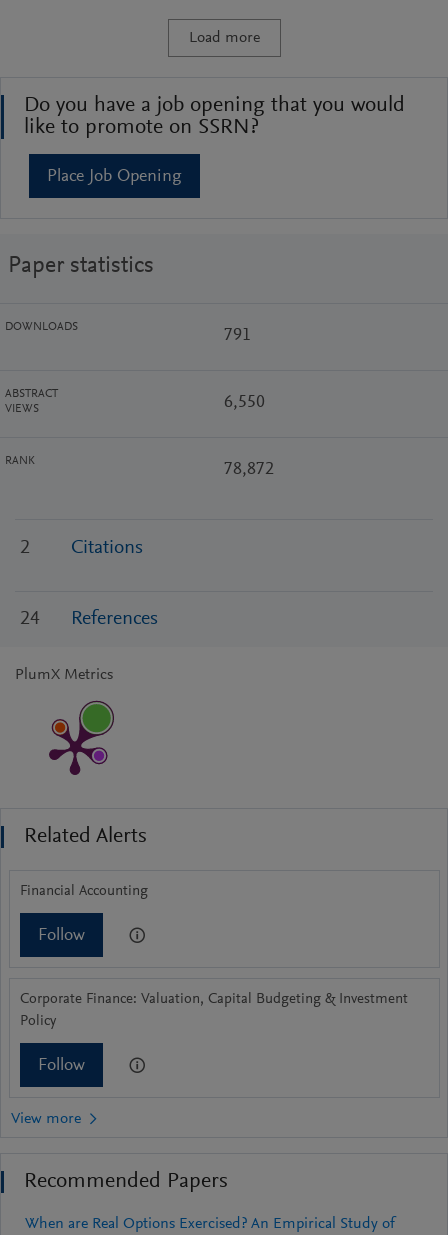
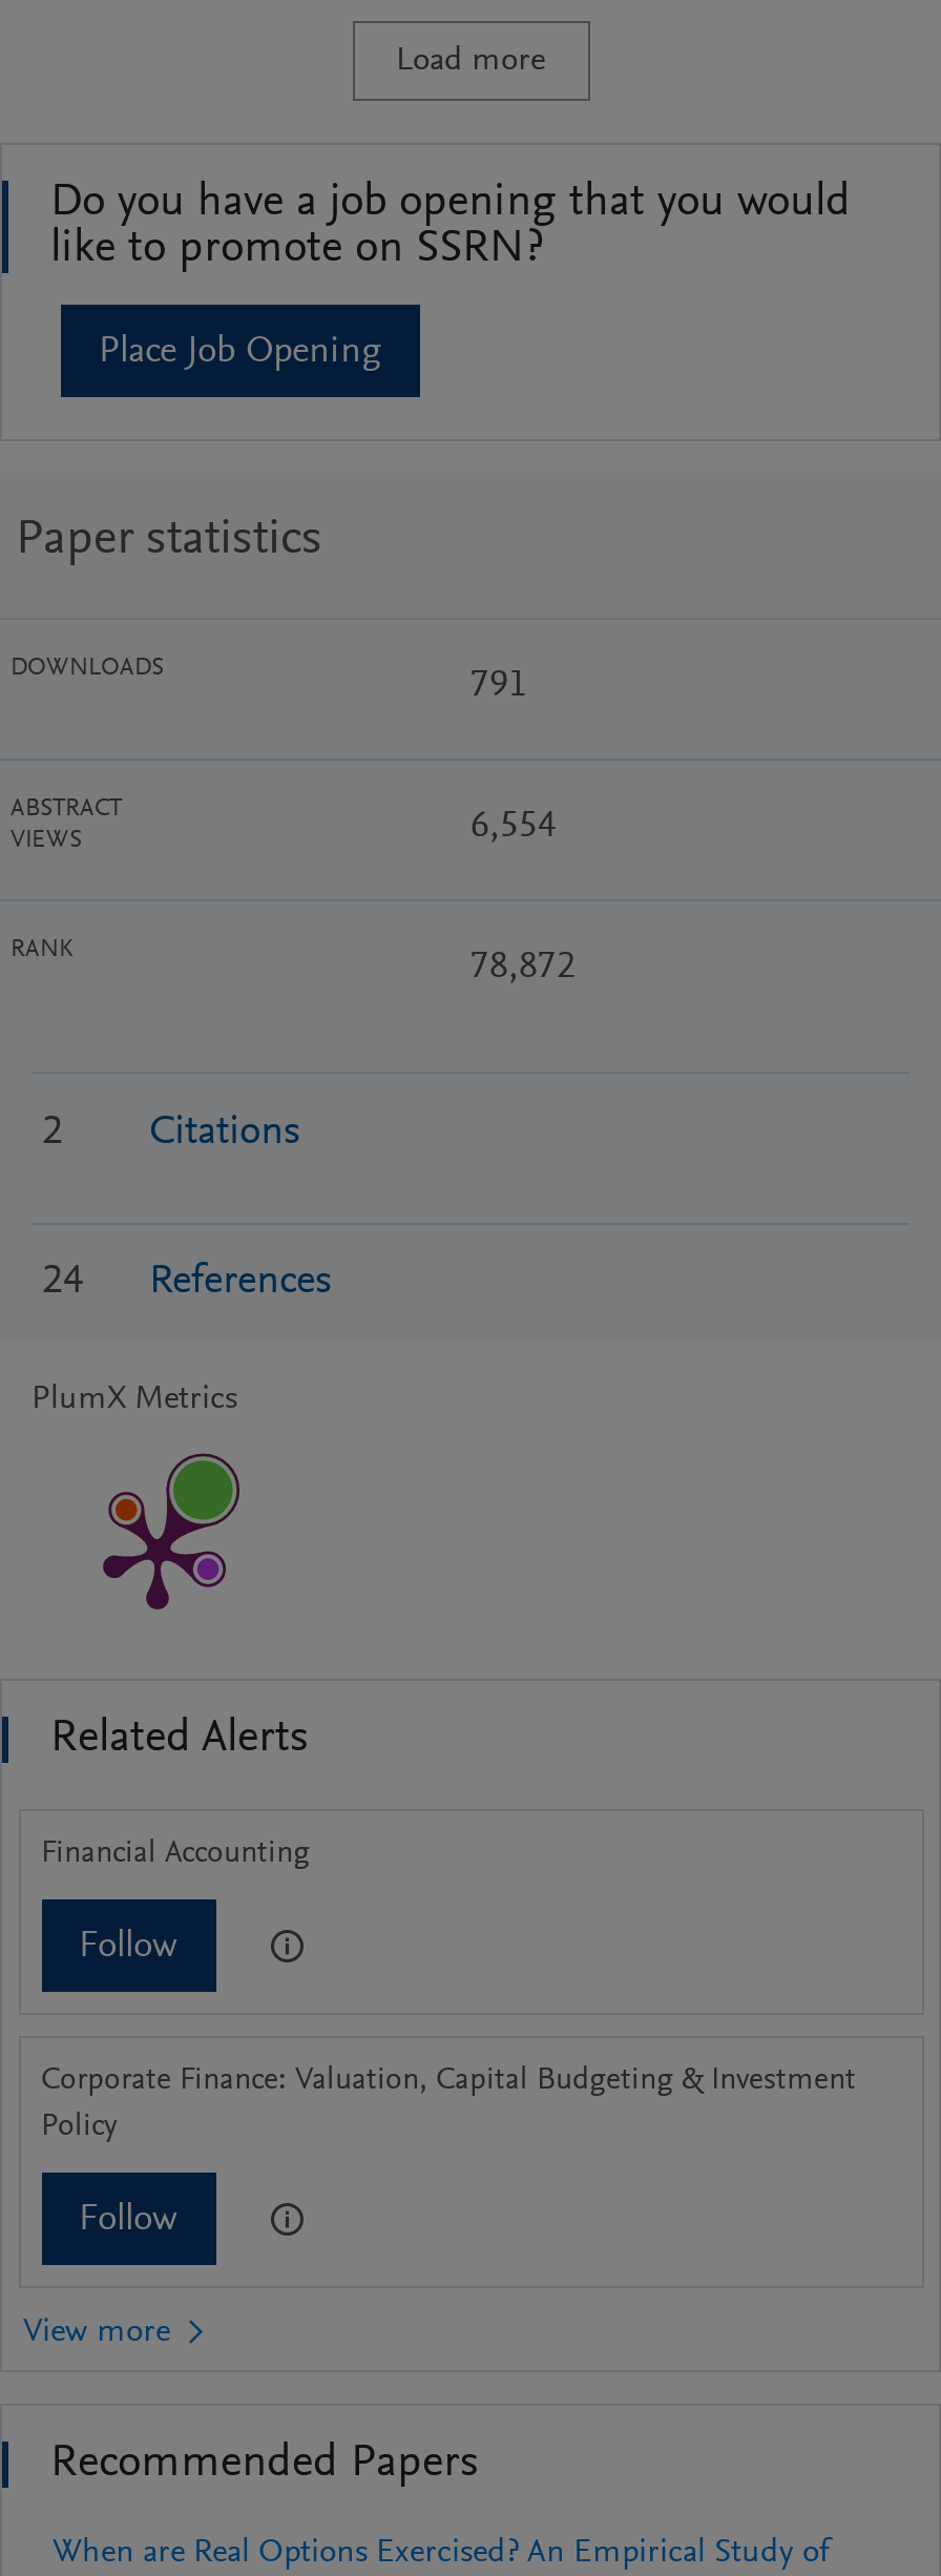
- 6,550
+ 6,554
